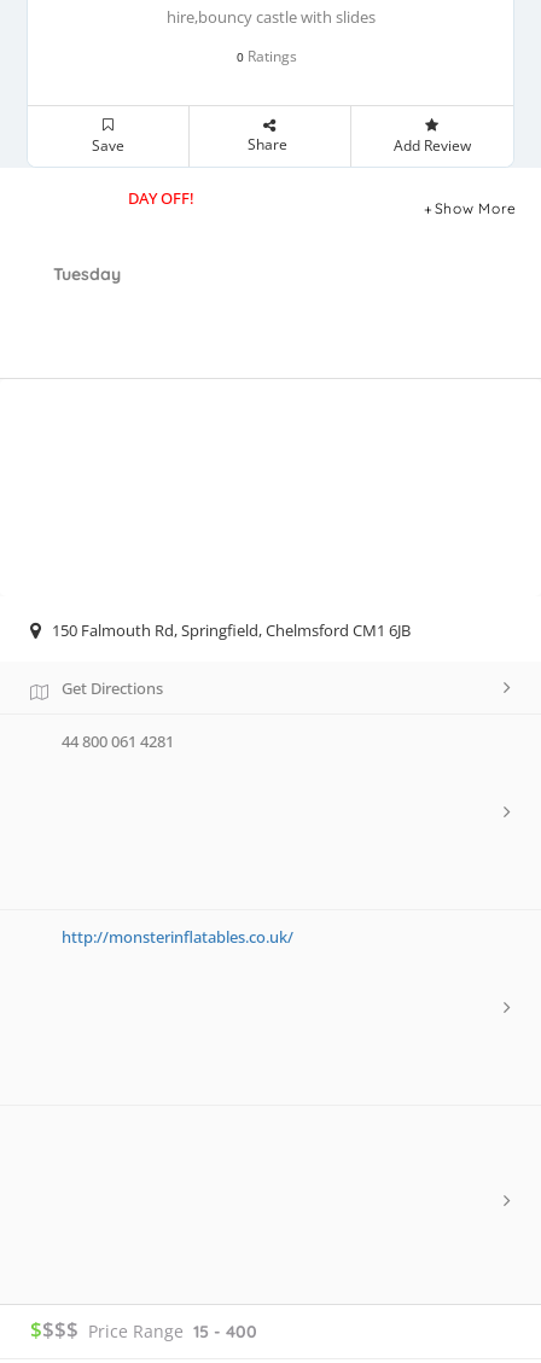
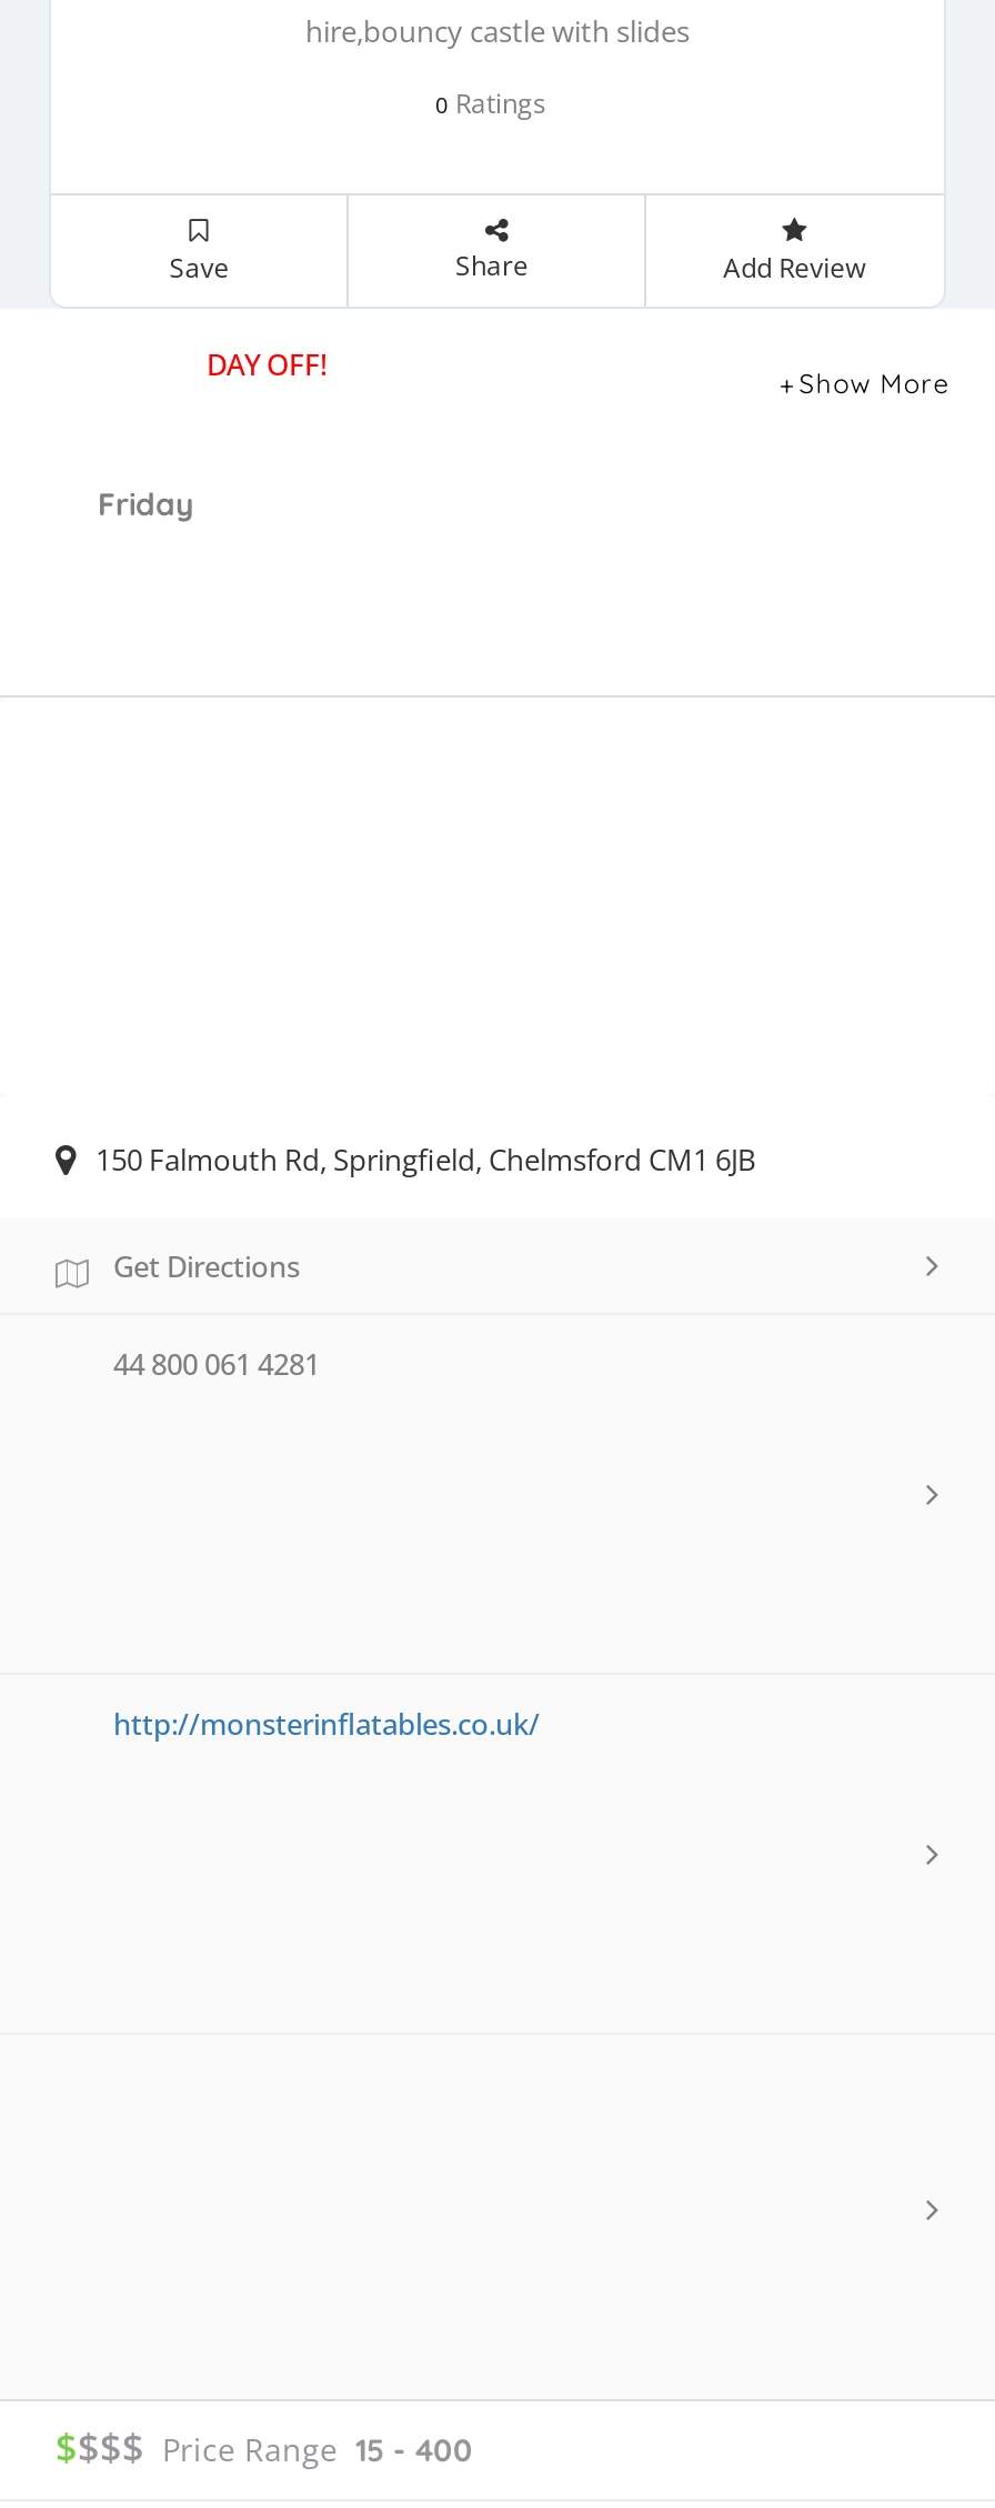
- Tuesday
+ Friday
